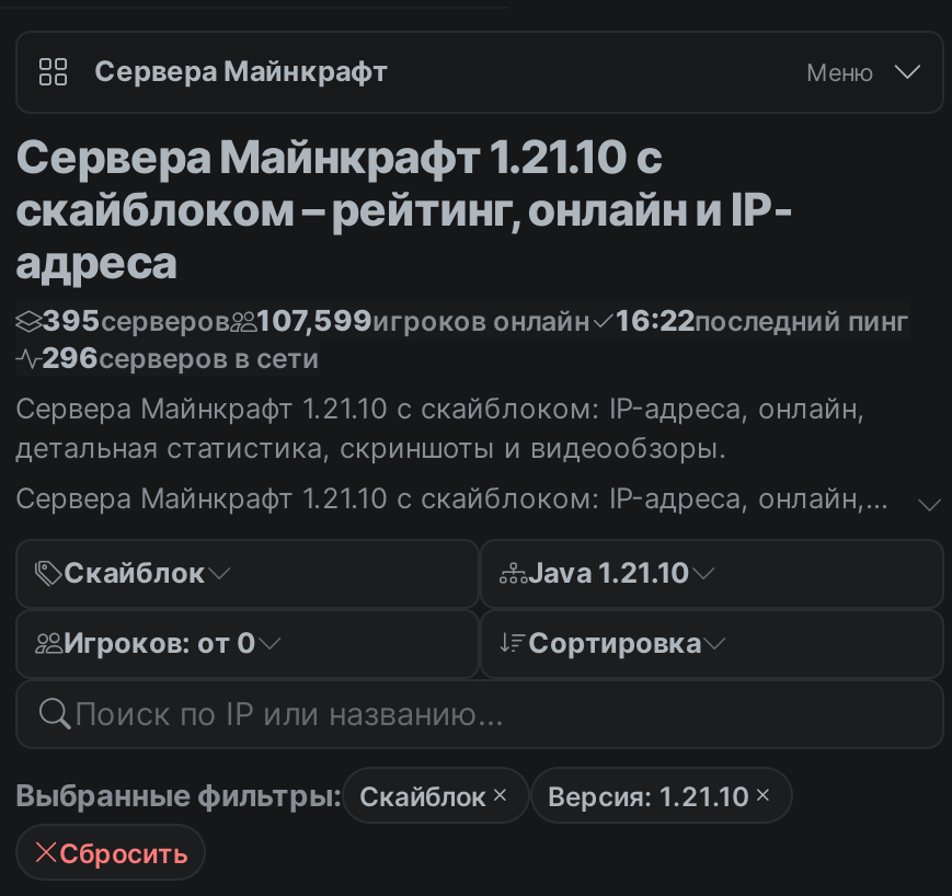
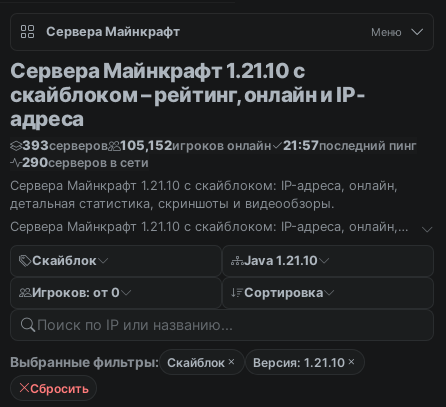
- 395серверов
+ 393серверов

- 107,599игроков онлайн
+ 105,152игроков онлайн

- 16:22последний пинг
+ 21:57последний пинг

- 296серверов в сети
+ 290серверов в сети
